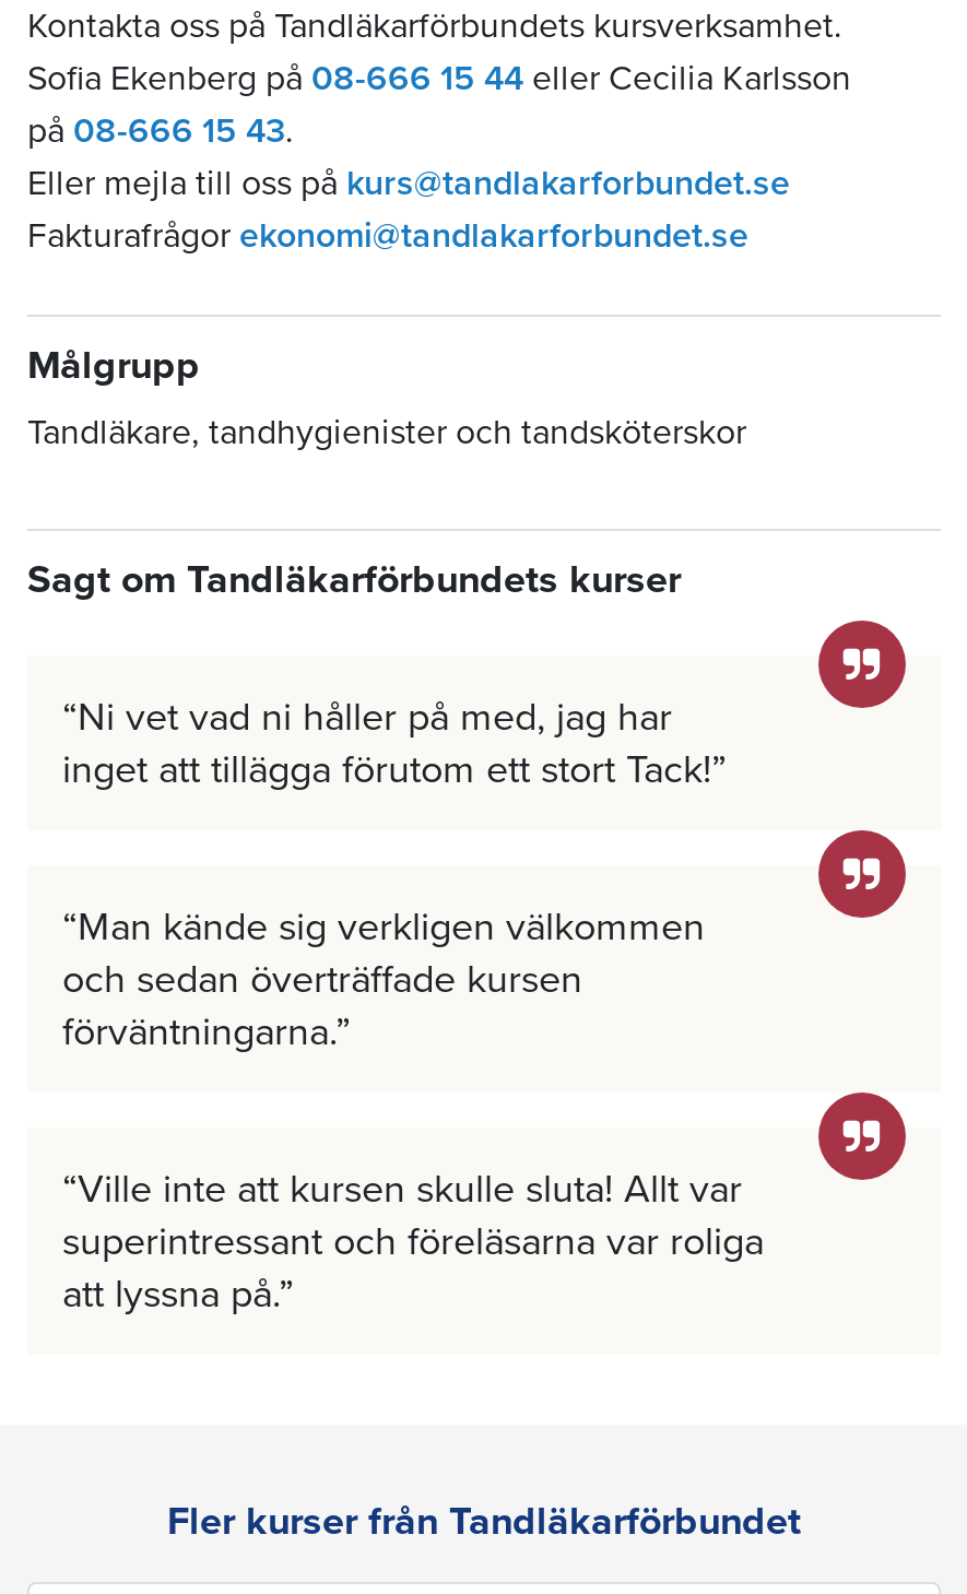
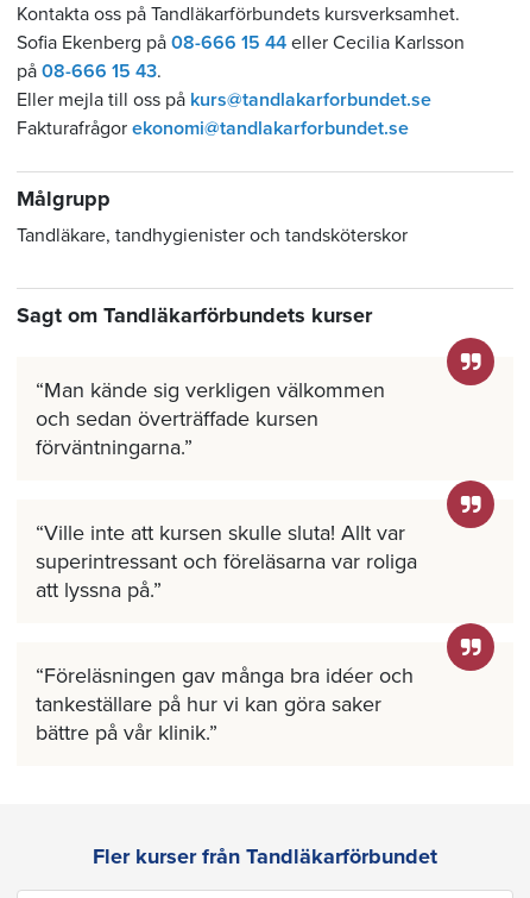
- Ni vet vad ni håller på med, jag har
- inget att tillägga förutom ett stort Tack!

moved up: Man kände sig verkligen välkommen | och sedan överträffade kursen | förväntningarna. | Ville inte att kursen skulle sluta! Allt var | superintressant och föreläsarna var roliga | att lyssna på.

+ Föreläsningen gav många bra idéer och
+ tankeställare på hur vi kan göra saker
+ bättre på vår klinik.
